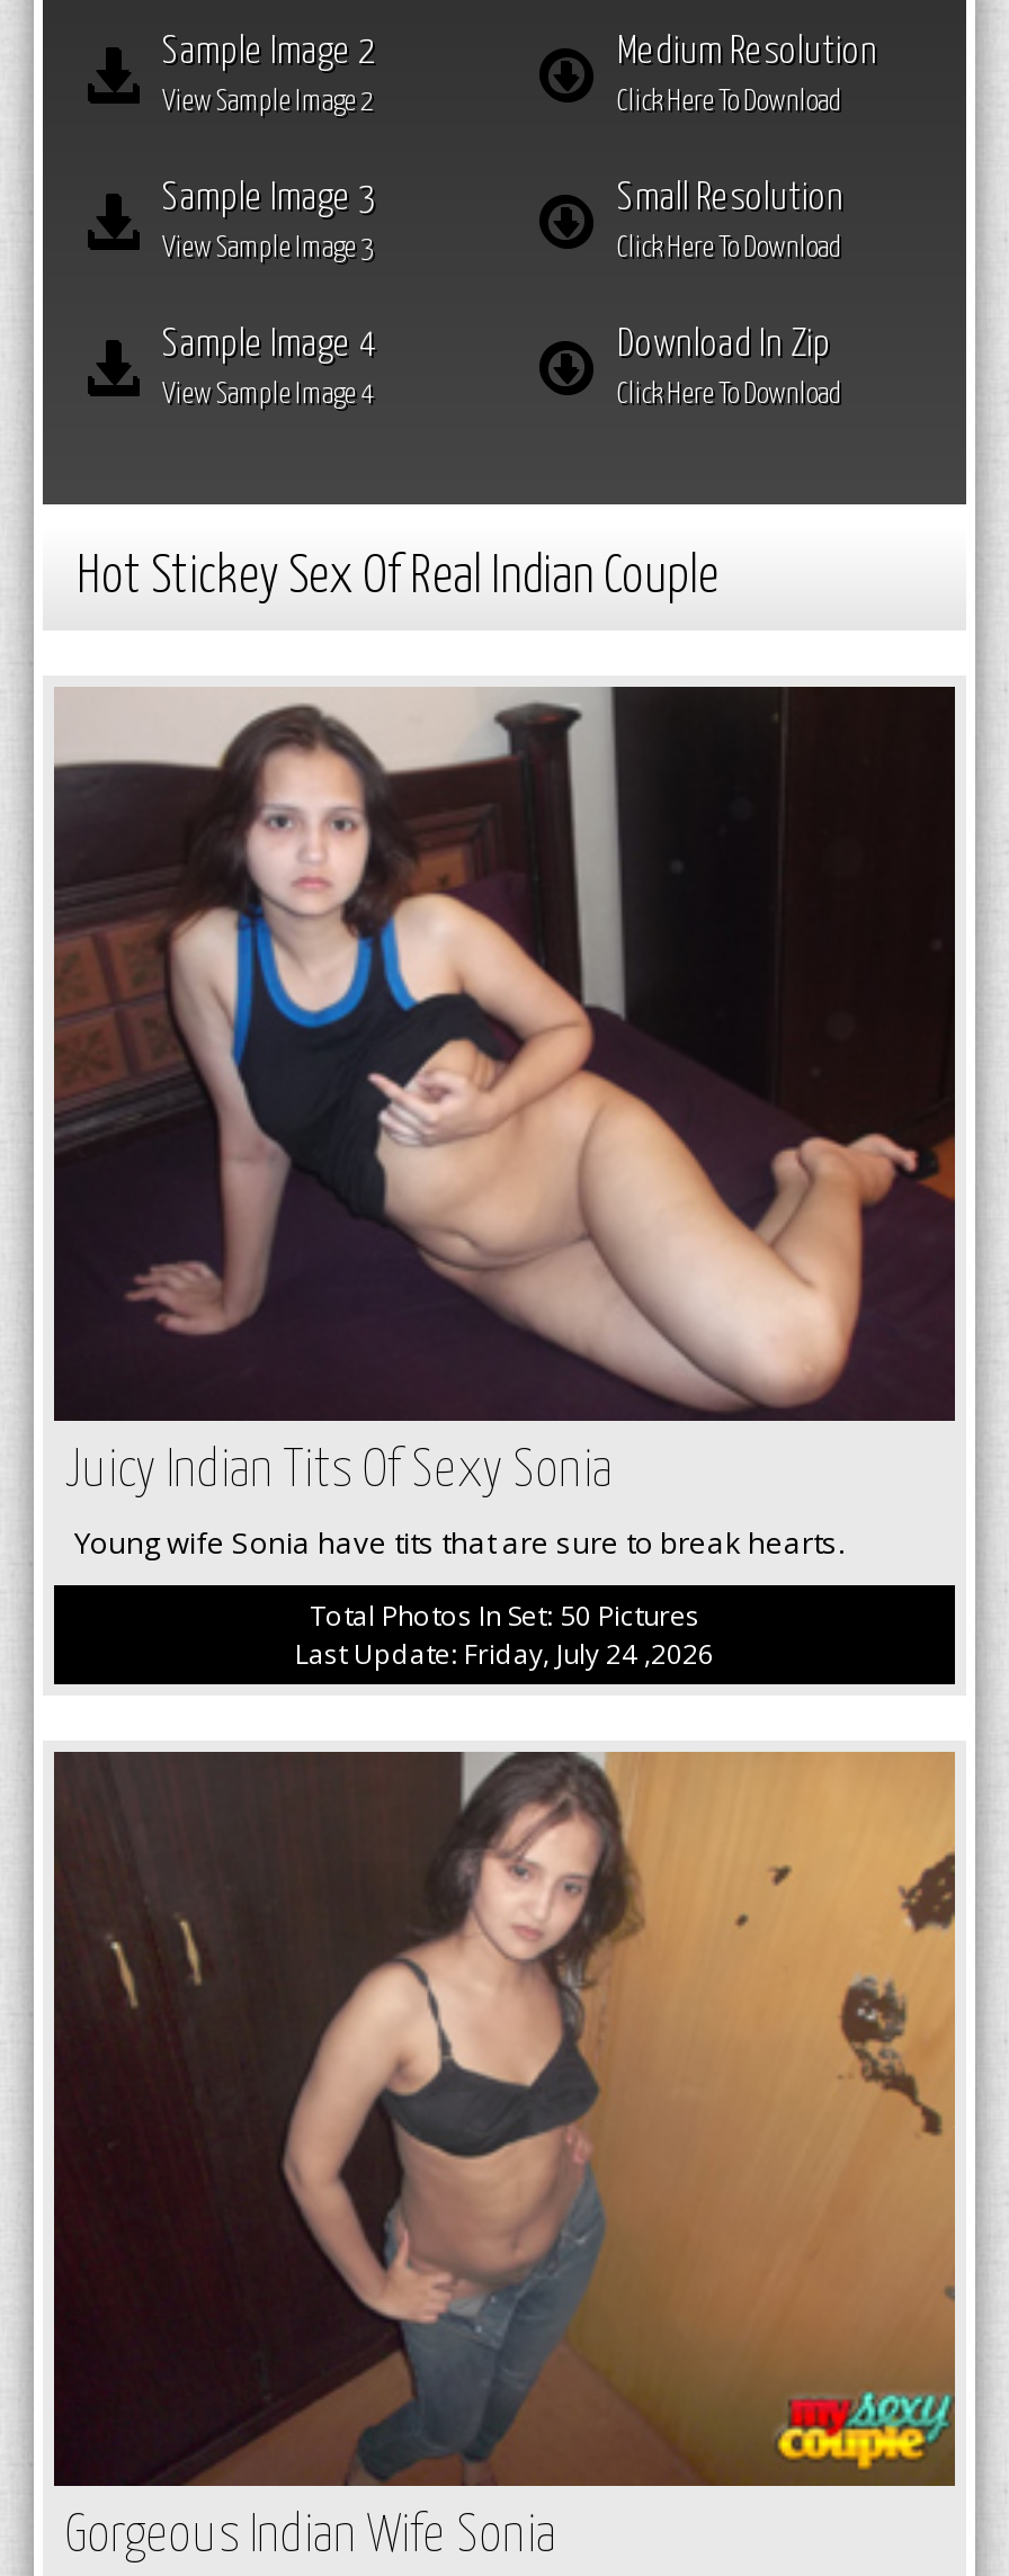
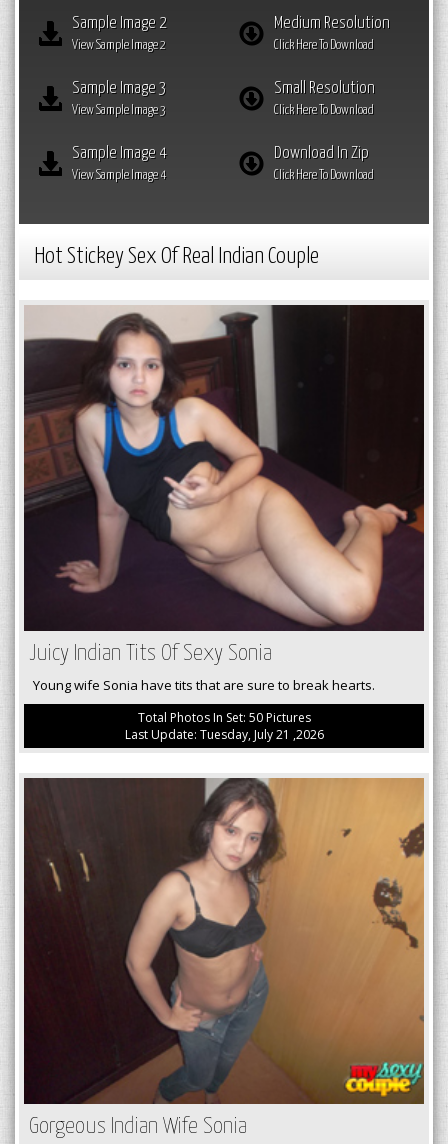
- Last Update: Friday, July 24 ,2026
+ Last Update: Tuesday, July 21 ,2026
